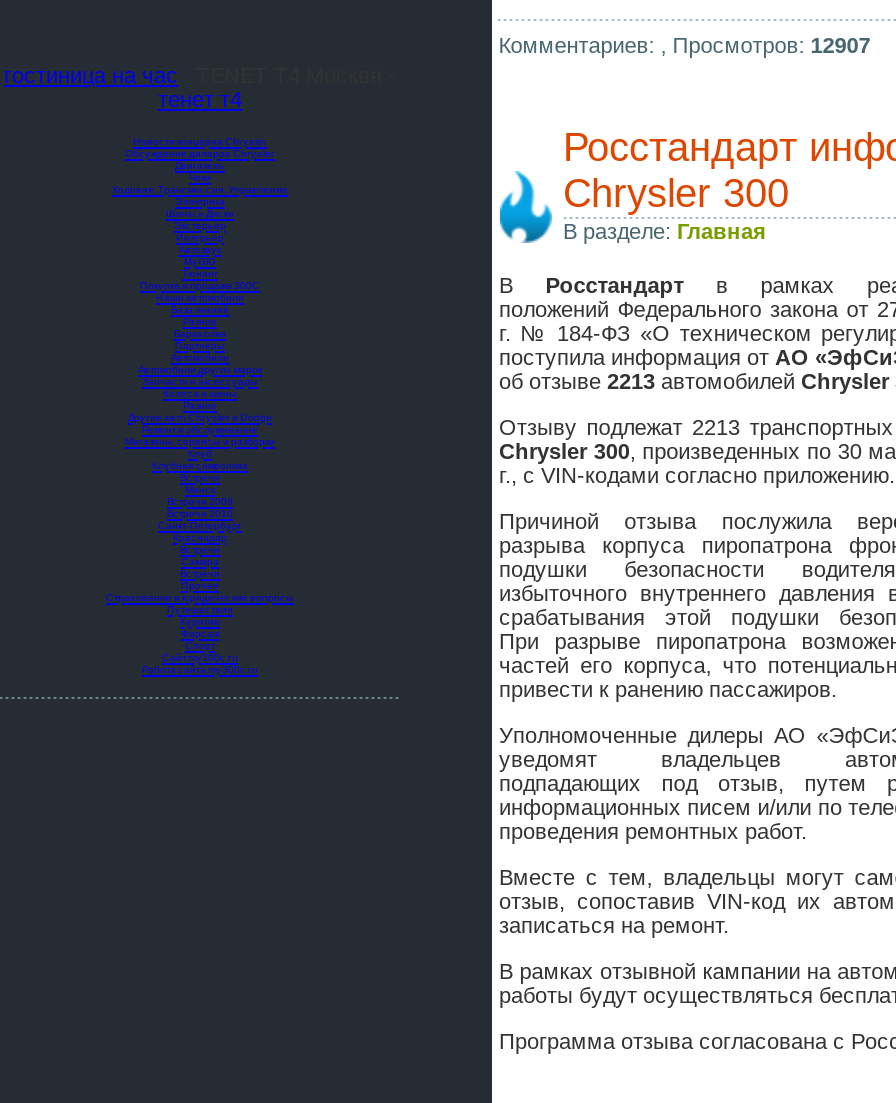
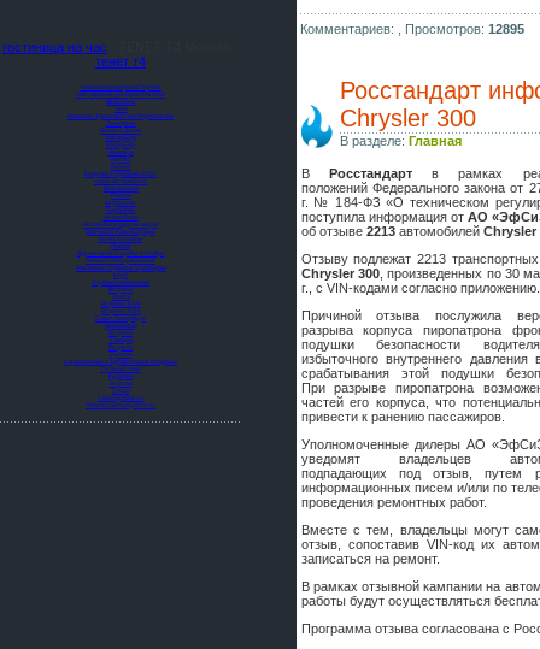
- Комментариев: , Просмотров: 12907
+ Комментариев: , Просмотров: 12895
